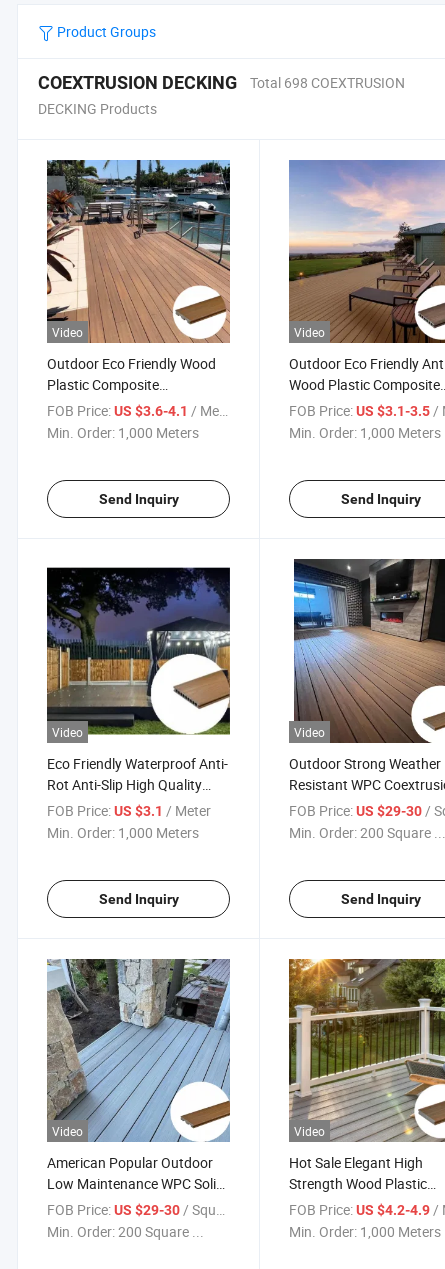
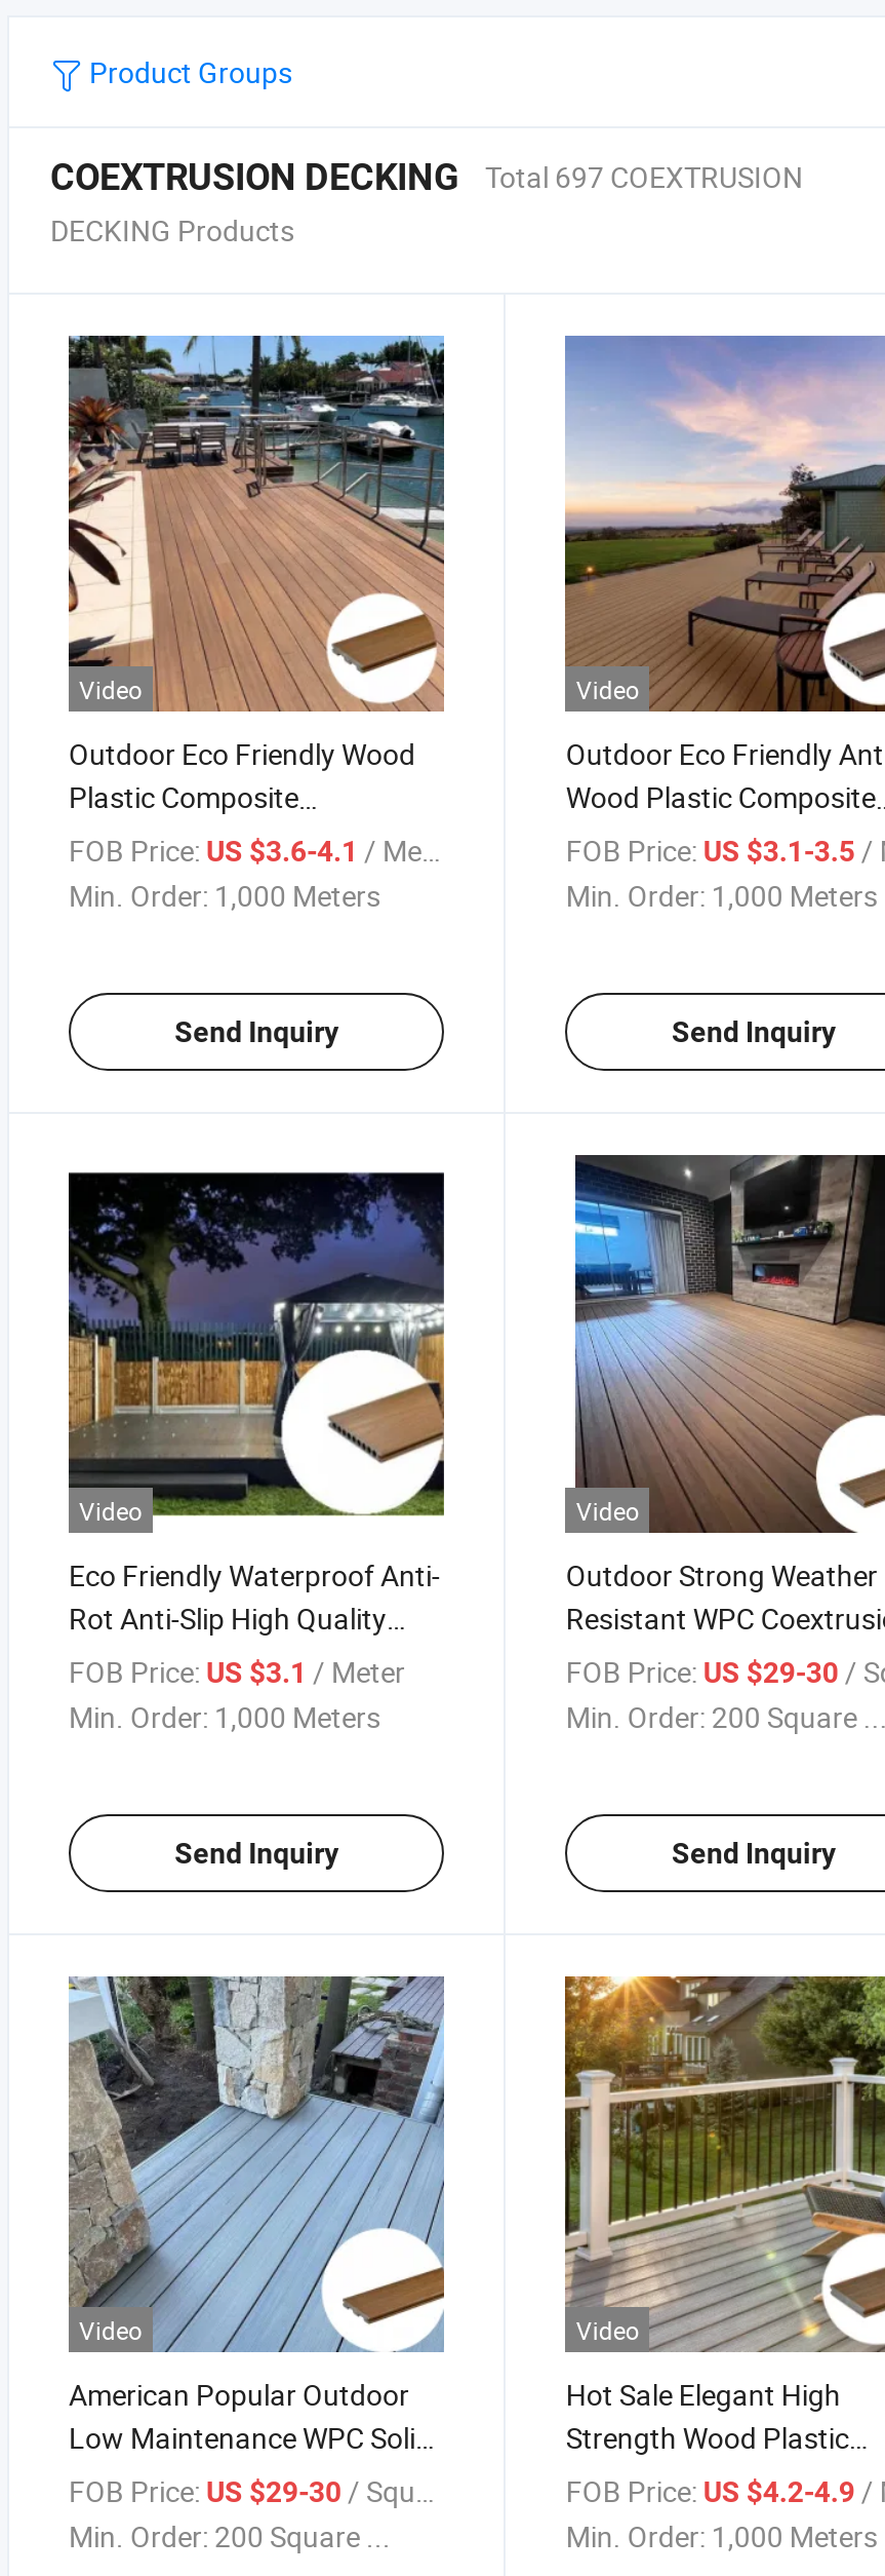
- Total 698 COEXTRUSION
+ Total 697 COEXTRUSION
